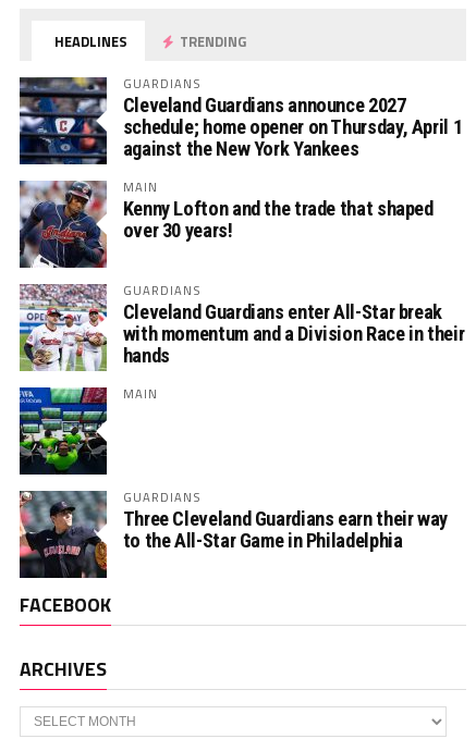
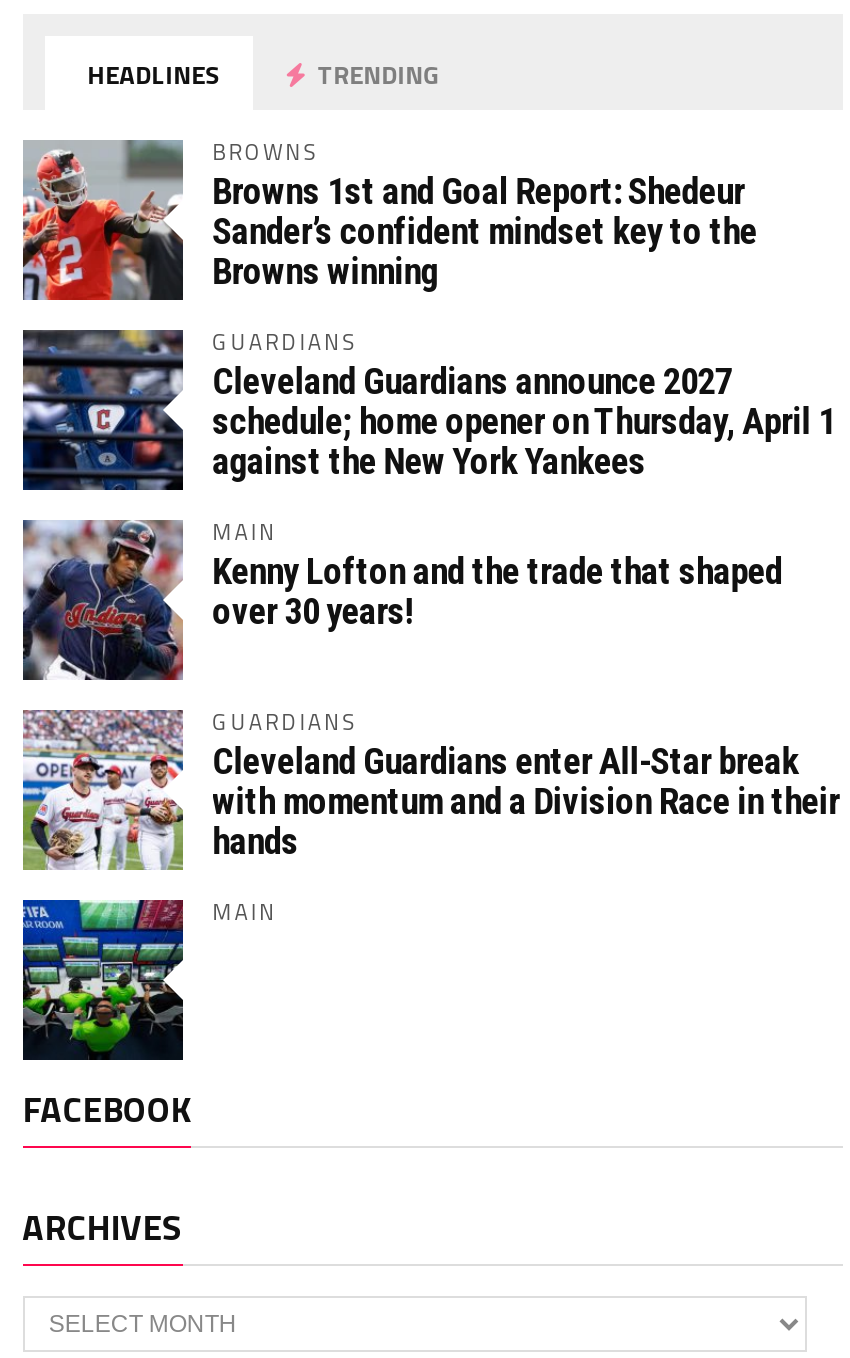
+ [image]
+ BROWNS
+ Browns 1st and Goal Report: Shedeur
+ Sander’s confident mindset key to the
+ Browns winning

moved down: [image] | GUARDIANS | Cleveland Guardians announce 2027 | ... | hands | MAIN

moved down: [image]

- [image]
- GUARDIANS
- Three Cleveland Guardians earn their way
- to the All-Star Game in Philadelphia
